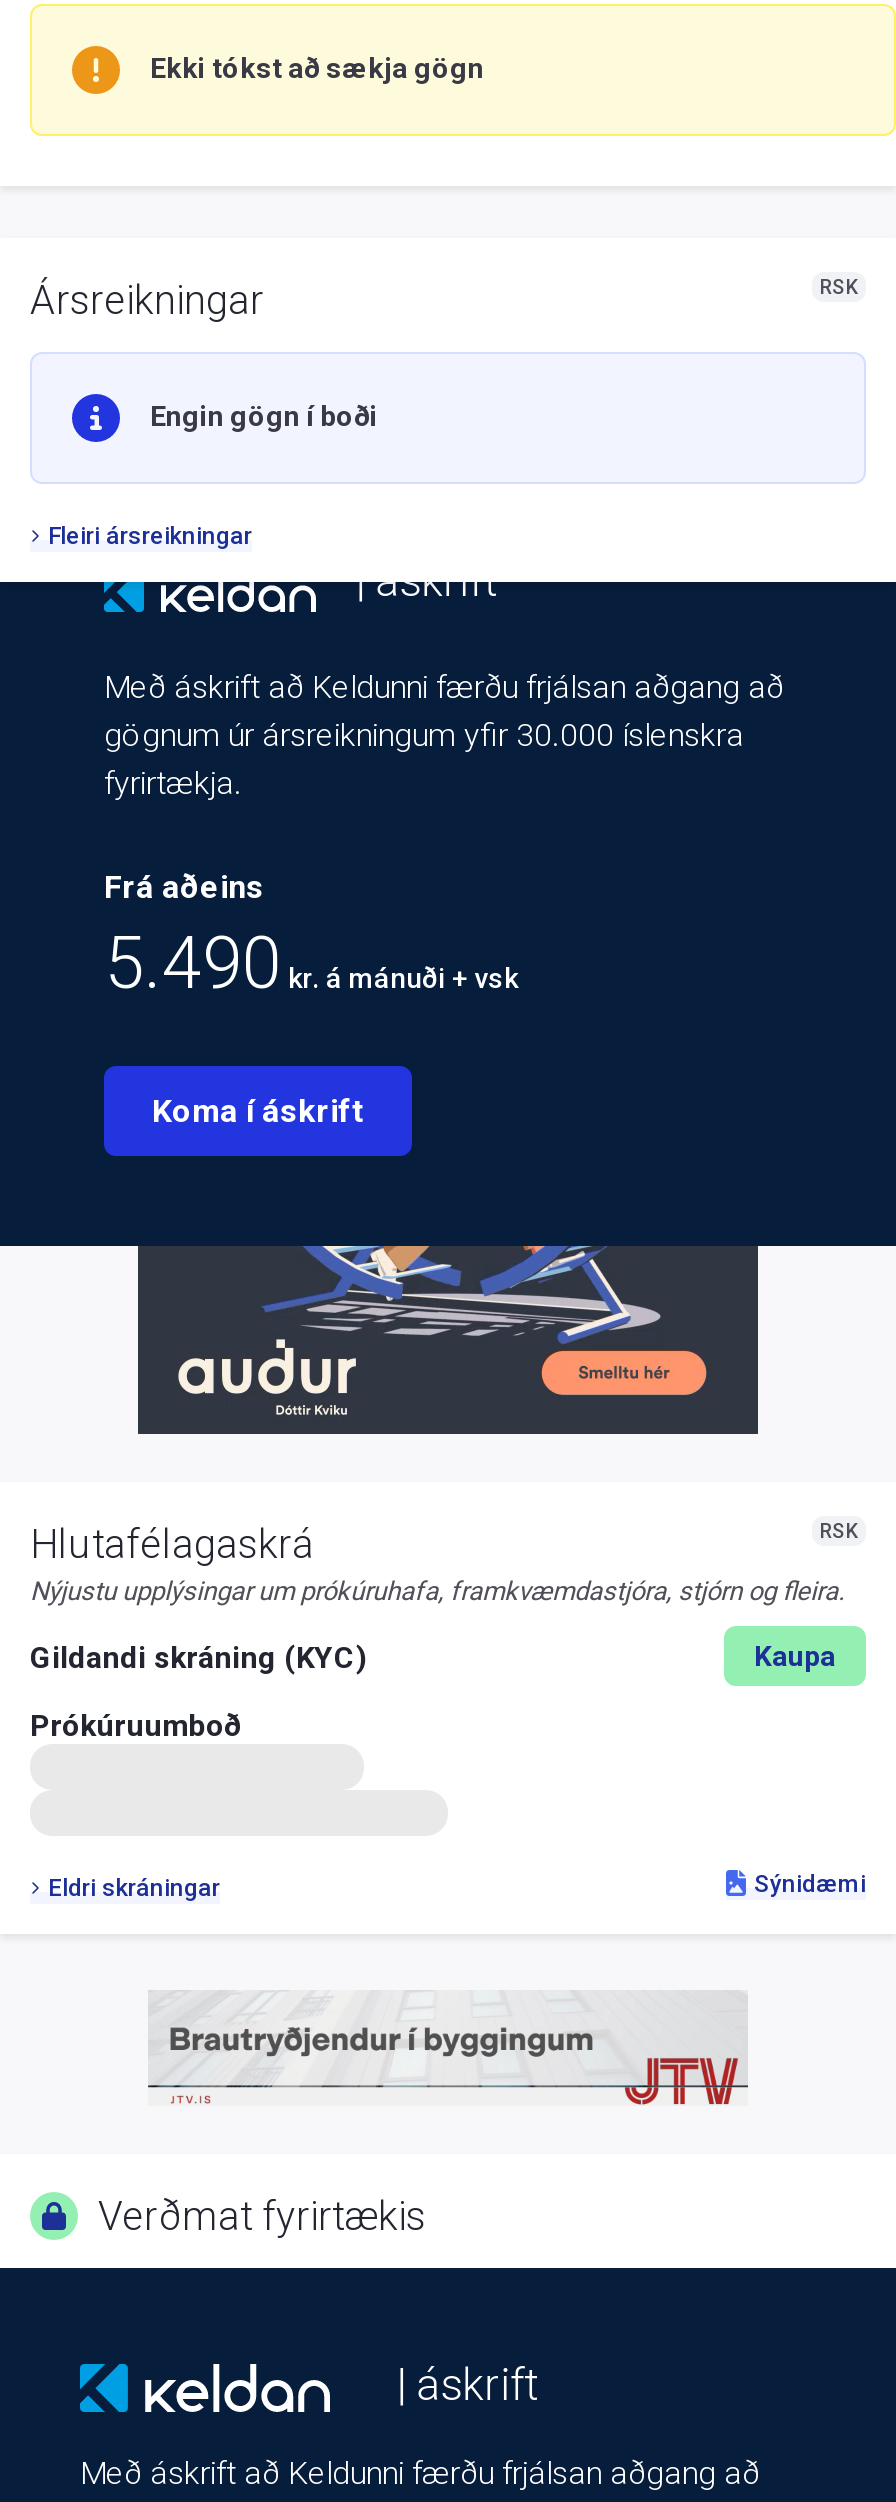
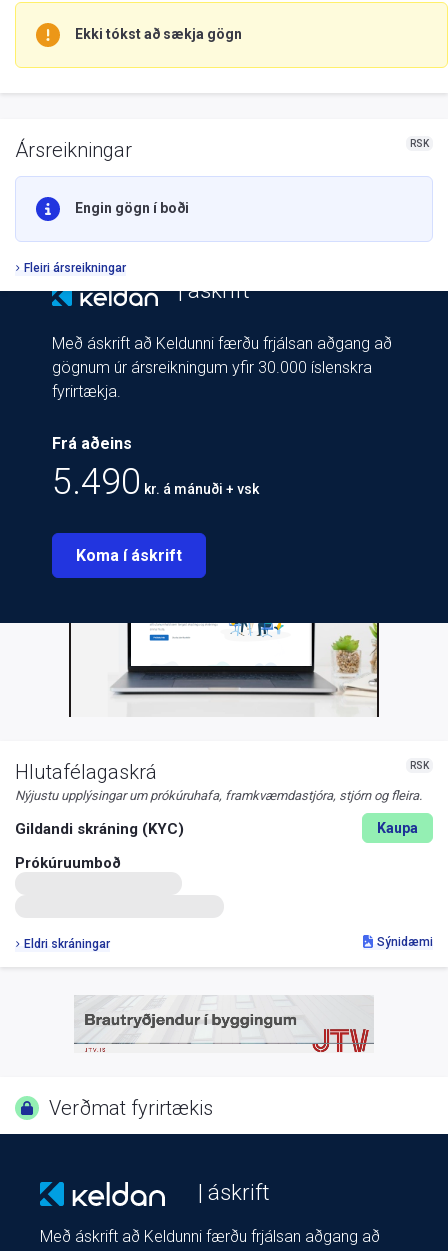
- [image]
+ [image]
